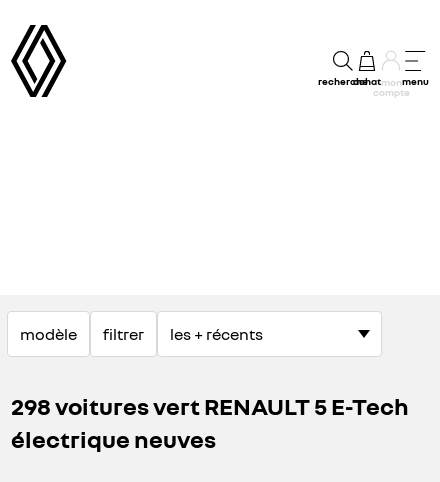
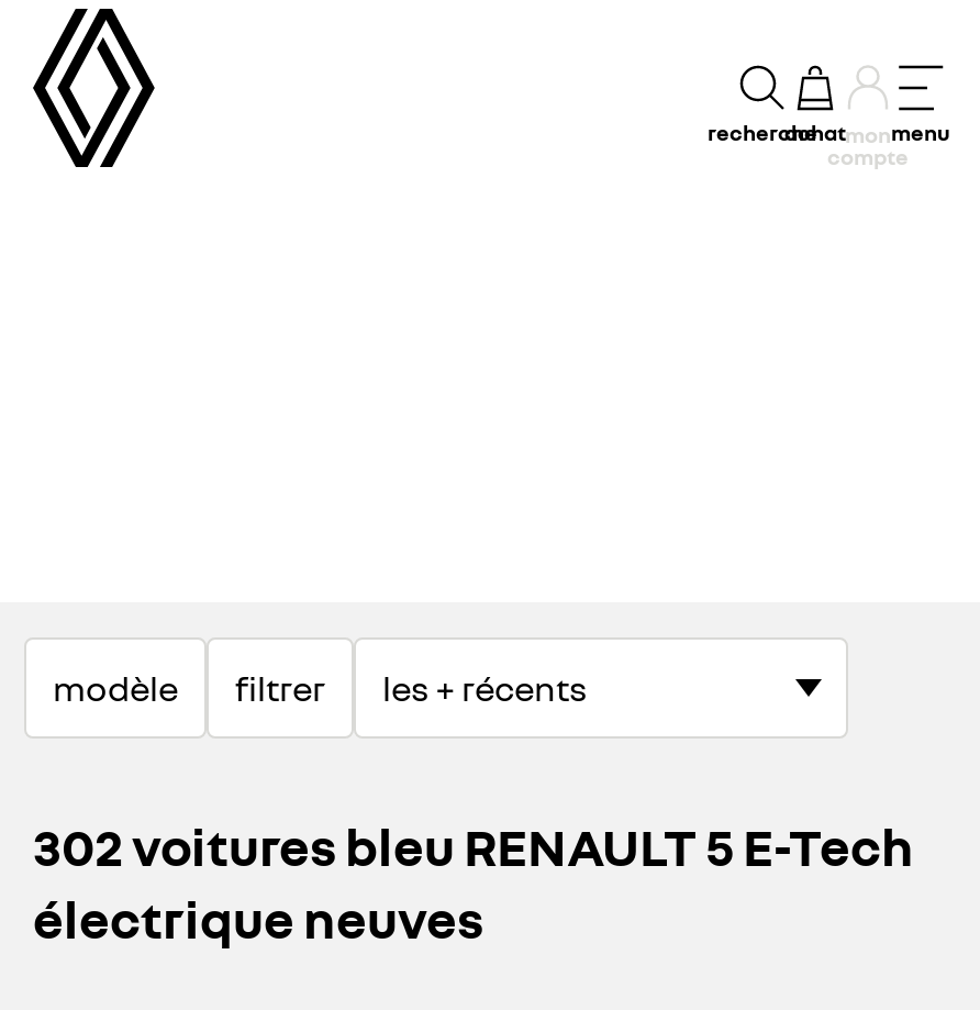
- 298 voitures vert RENAULT 5 E-Tech
+ 302 voitures bleu RENAULT 5 E-Tech
